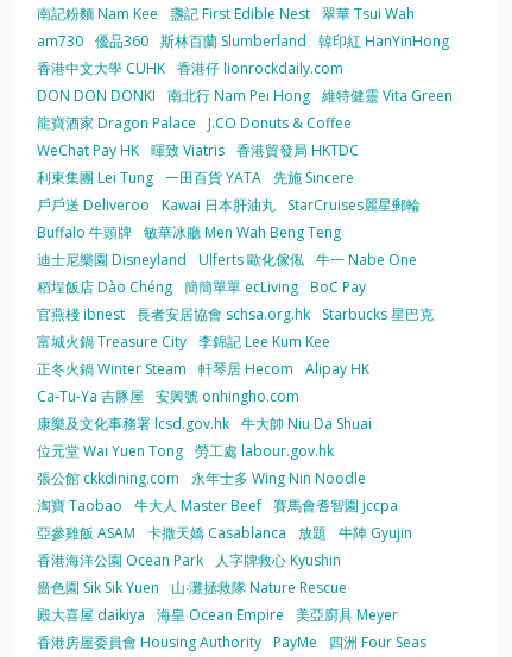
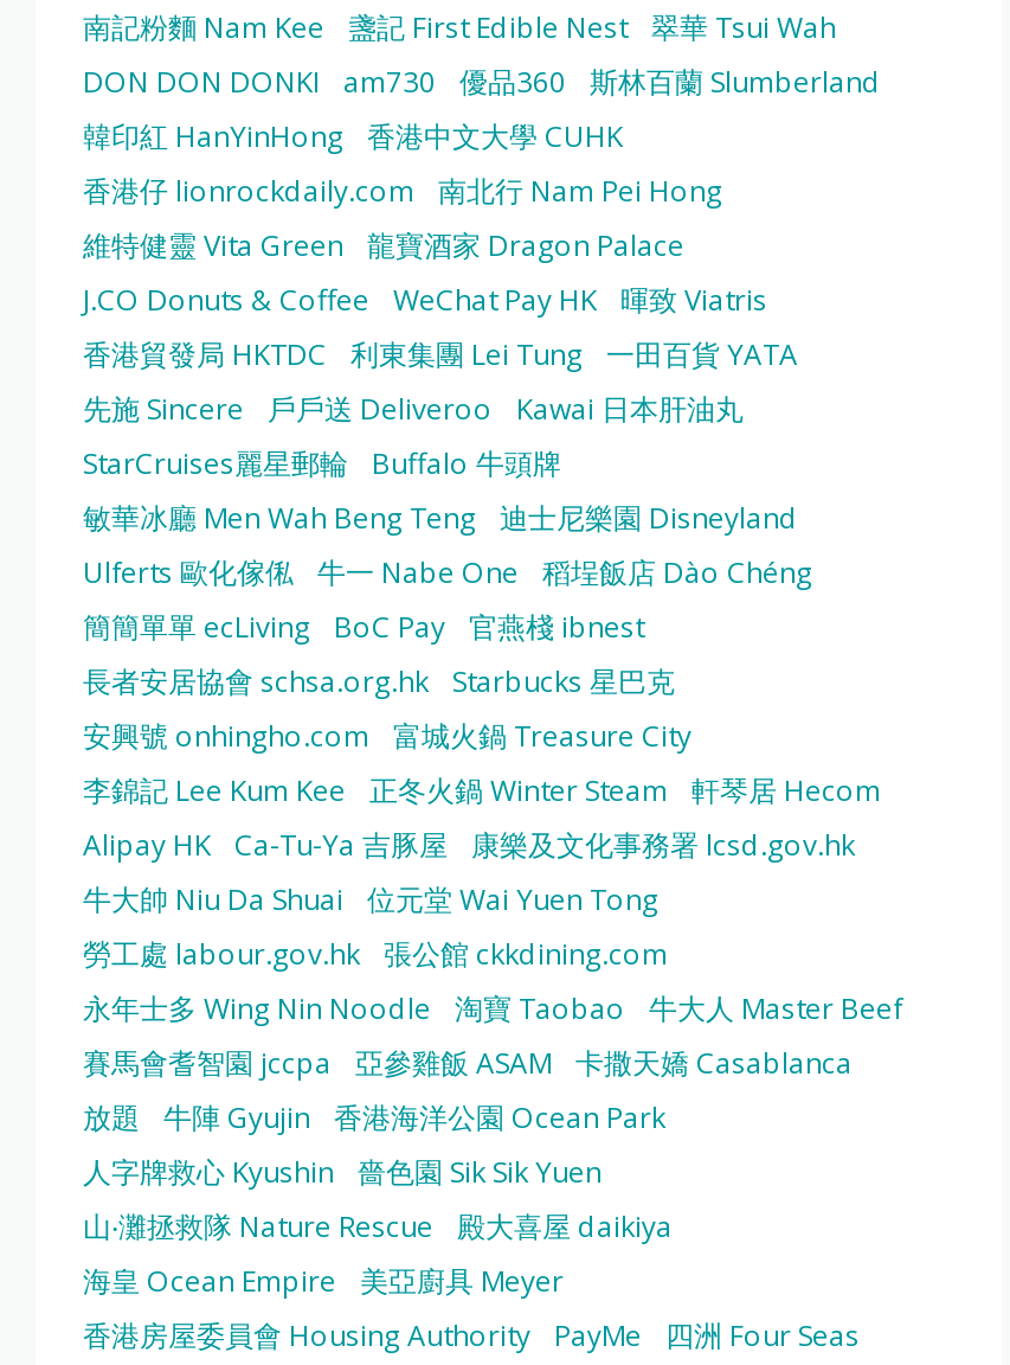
- am730 優品360 斯林百蘭 Slumberland 韓印紅 HanYinHong
- 香港中文大學 CUHK 香港仔 lionrockdaily.com
- DON DON DONKI 南北行 Nam Pei Hong 維特健靈 Vita Green
- 龍寶酒家 Dragon Palace J.CO Donuts & Coffee
- WeChat Pay HK 暉致 Viatris 香港貿發局 HKTDC
- 利東集團 Lei Tung 一田百貨 YATA 先施 Sincere
- 戶戶送 Deliveroo Kawai 日本肝油丸 StarCruises麗星郵輪
- Buffalo 牛頭牌 敏華冰廳 Men Wah Beng Teng
- 迪士尼樂園 Disneyland Ulferts 歐化傢俬 牛一 Nabe One
- 稻埕飯店 Dào Chéng 簡簡單單 ecLiving BoC Pay
- 官燕棧 ibnest 長者安居協會 schsa.org.hk Starbucks 星巴克
- 富城火鍋 Treasure City 李錦記 Lee Kum Kee
- 正冬火鍋 Winter Steam 軒琴居 Hecom Alipay HK
- Ca-Tu-Ya 吉豚屋 安興號 onhingho.com
- 康樂及文化事務署 lcsd.gov.hk 牛大帥 Niu Da Shuai
- 位元堂 Wai Yuen Tong 勞工處 labour.gov.hk
- 張公館 ckkdining.com 永年士多 Wing Nin Noodle
- 淘寶 Taobao 牛大人 Master Beef 賽馬會耆智園 jccpa
- 亞參雞飯 ASAM 卡撒天嬌 Casablanca 放題 牛陣 Gyujin
- 香港海洋公園 Ocean Park 人字牌救心 Kyushin
- 嗇色園 Sik Sik Yuen 山‧灘拯救隊 Nature Rescue
- 殿大喜屋 daikiya 海皇 Ocean Empire 美亞廚具 Meyer
+ DON DON DONKI am730 優品360 斯林百蘭 Slumberland
+ 韓印紅 HanYinHong 香港中文大學 CUHK
+ 香港仔 lionrockdaily.com 南北行 Nam Pei Hong
+ 維特健靈 Vita Green 龍寶酒家 Dragon Palace
+ J.CO Donuts & Coffee WeChat Pay HK 暉致 Viatris
+ 香港貿發局 HKTDC 利東集團 Lei Tung 一田百貨 YATA
+ 先施 Sincere 戶戶送 Deliveroo Kawai 日本肝油丸
+ StarCruises麗星郵輪 Buffalo 牛頭牌
+ 敏華冰廳 Men Wah Beng Teng 迪士尼樂園 Disneyland
+ Ulferts 歐化傢俬 牛一 Nabe One 稻埕飯店 Dào Chéng
+ 簡簡單單 ecLiving BoC Pay 官燕棧 ibnest
+ 長者安居協會 schsa.org.hk Starbucks 星巴克
+ 安興號 onhingho.com 富城火鍋 Treasure City
+ 李錦記 Lee Kum Kee 正冬火鍋 Winter Steam 軒琴居 Hecom
+ Alipay HK Ca-Tu-Ya 吉豚屋 康樂及文化事務署 lcsd.gov.hk
+ 牛大帥 Niu Da Shuai 位元堂 Wai Yuen Tong
+ 勞工處 labour.gov.hk 張公館 ckkdining.com
+ 永年士多 Wing Nin Noodle 淘寶 Taobao 牛大人 Master Beef
+ 賽馬會耆智園 jccpa 亞參雞飯 ASAM 卡撒天嬌 Casablanca
+ 放題 牛陣 Gyujin 香港海洋公園 Ocean Park
+ 人字牌救心 Kyushin 嗇色園 Sik Sik Yuen
+ 山‧灘拯救隊 Nature Rescue 殿大喜屋 daikiya
+ 海皇 Ocean Empire 美亞廚具 Meyer
